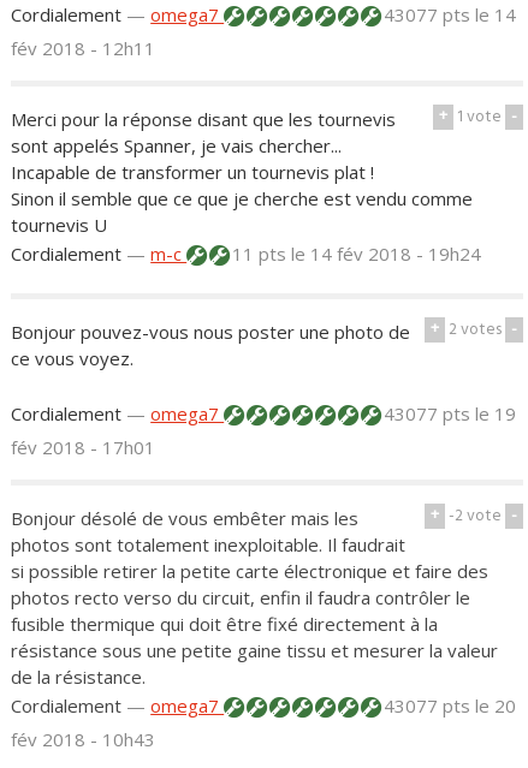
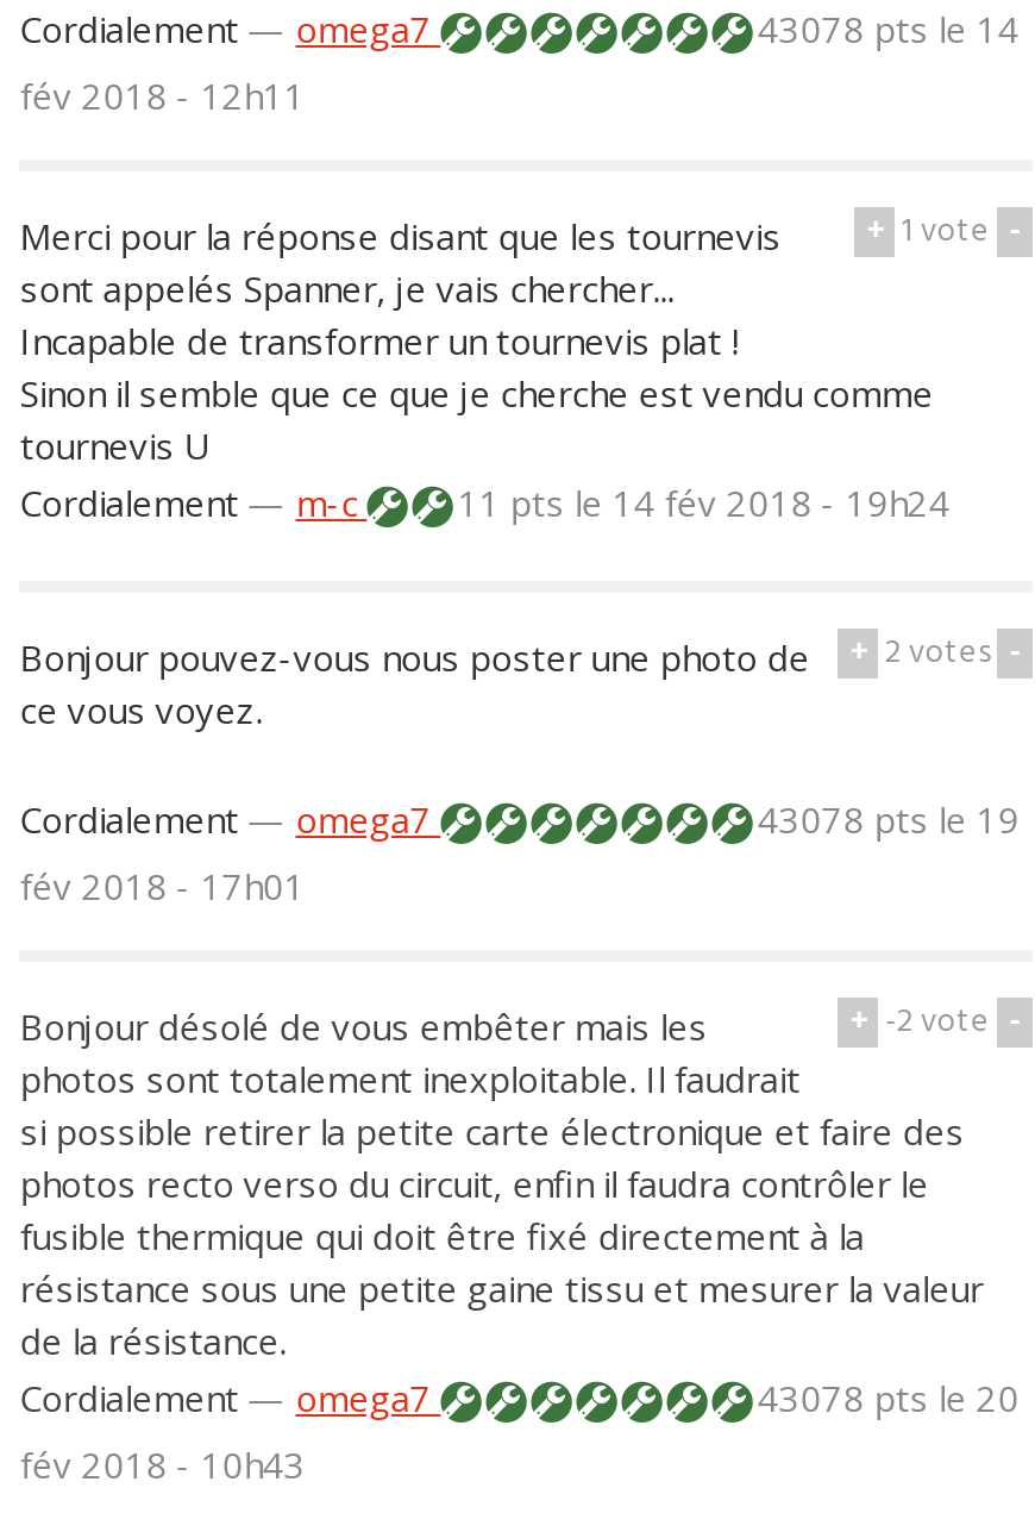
- 43077 pts le 14
+ 43078 pts le 14

- 43077 pts le 19
+ 43078 pts le 19

- 43077 pts le 20
+ 43078 pts le 20
